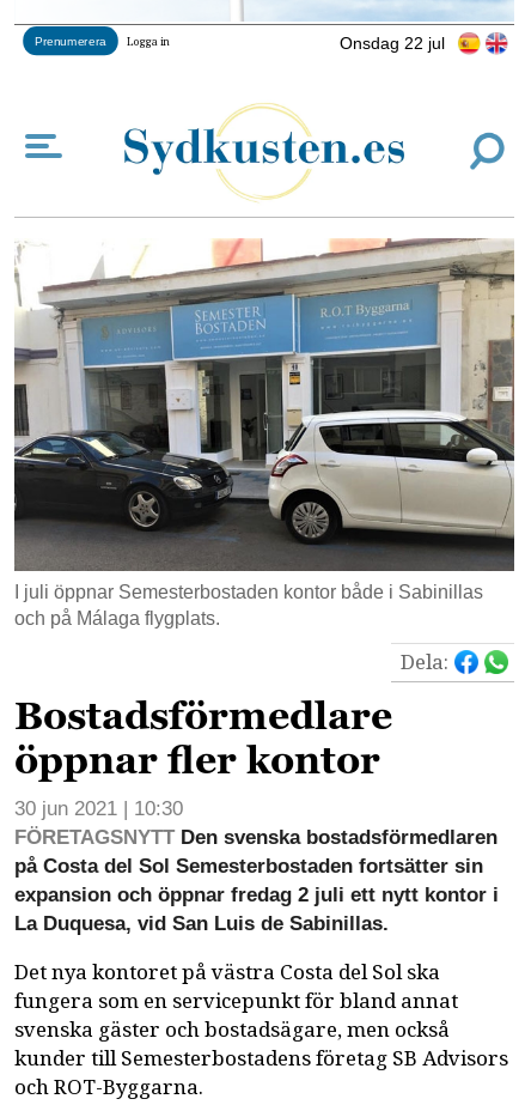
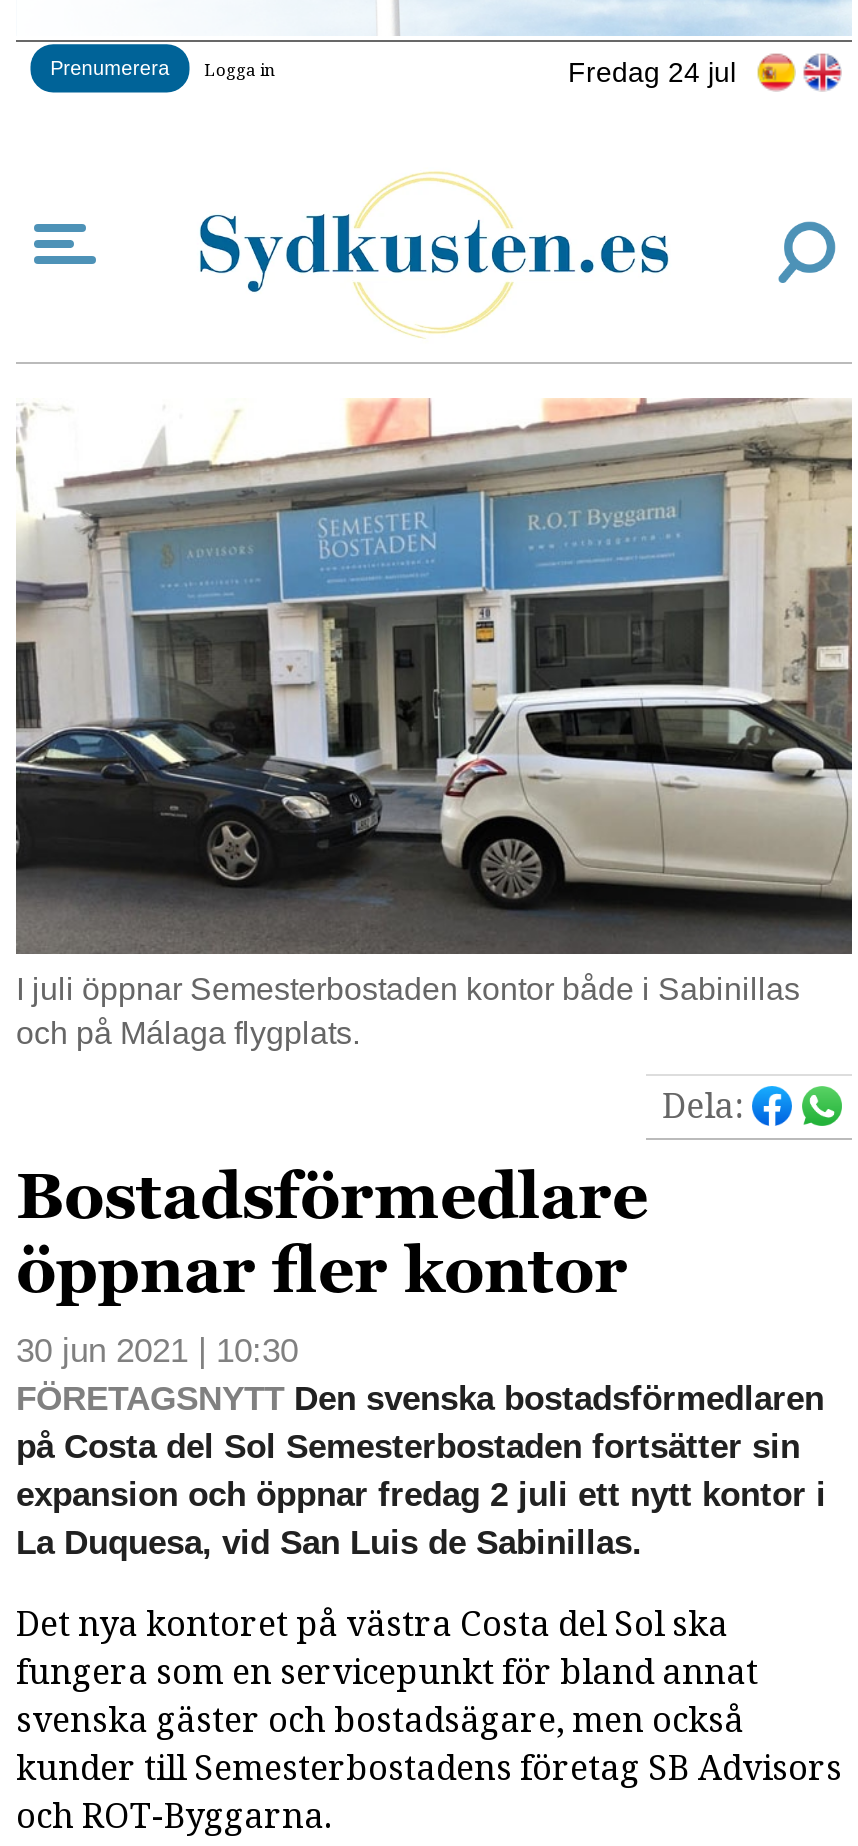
- Onsdag 22 jul
+ Fredag 24 jul
